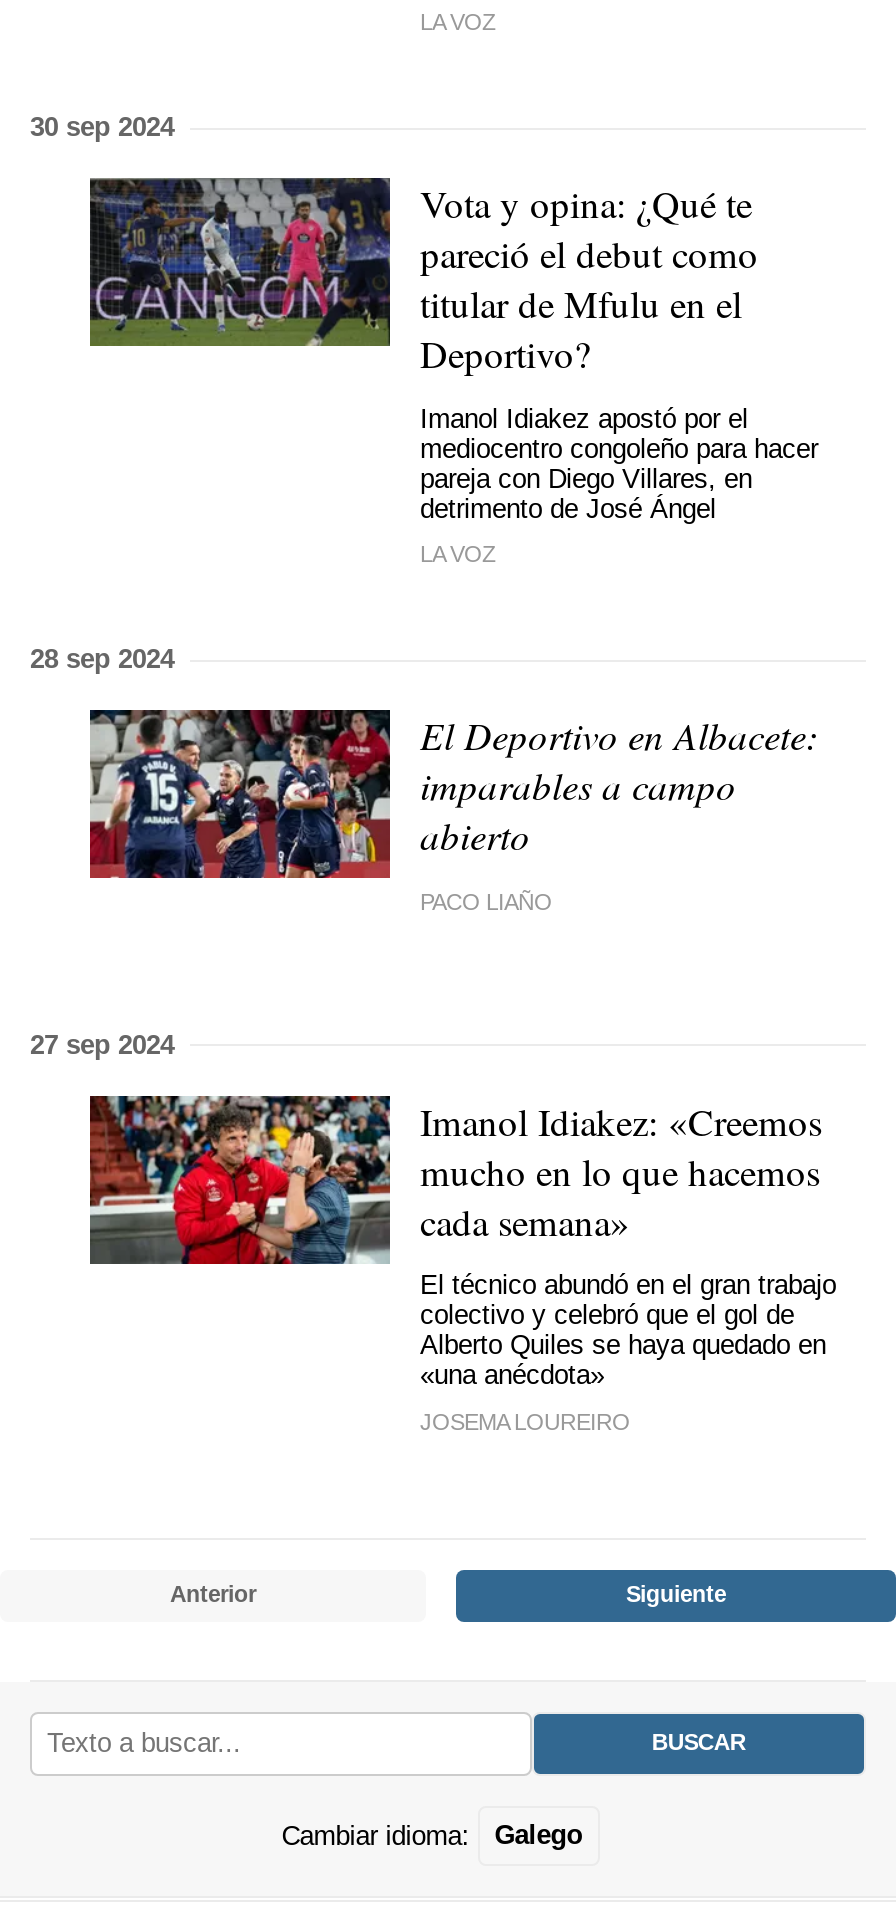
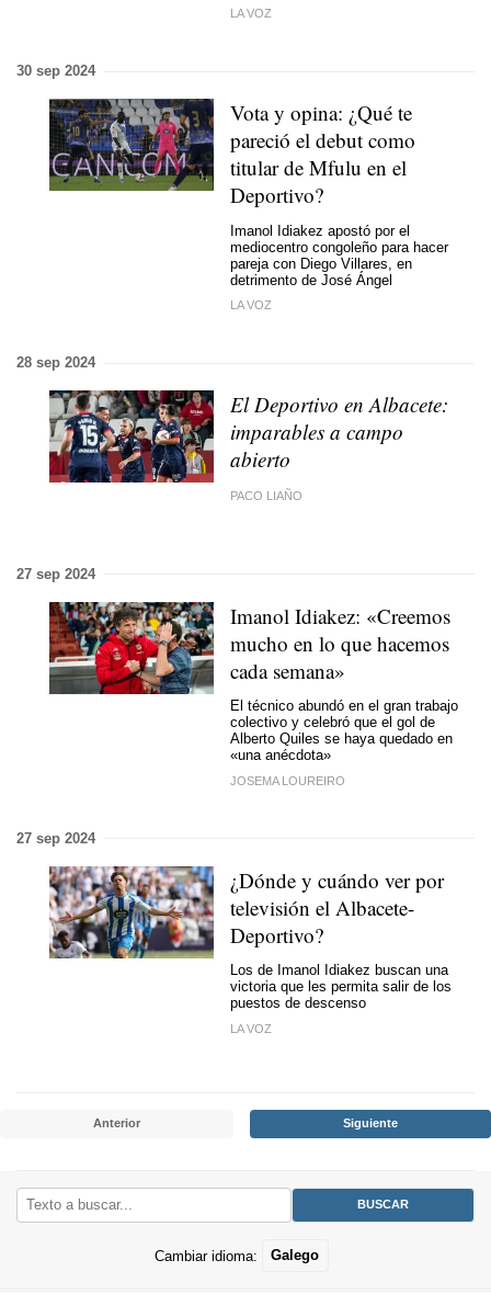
+ [image]
+ 27 sep 2024
+ ¿Dónde y cuándo ver por
+ televisión el Albacete-
+ Deportivo?
+ Los de Imanol Idiakez buscan una
+ victoria que les permita salir de los
+ puestos de descenso
+ LA VOZ
